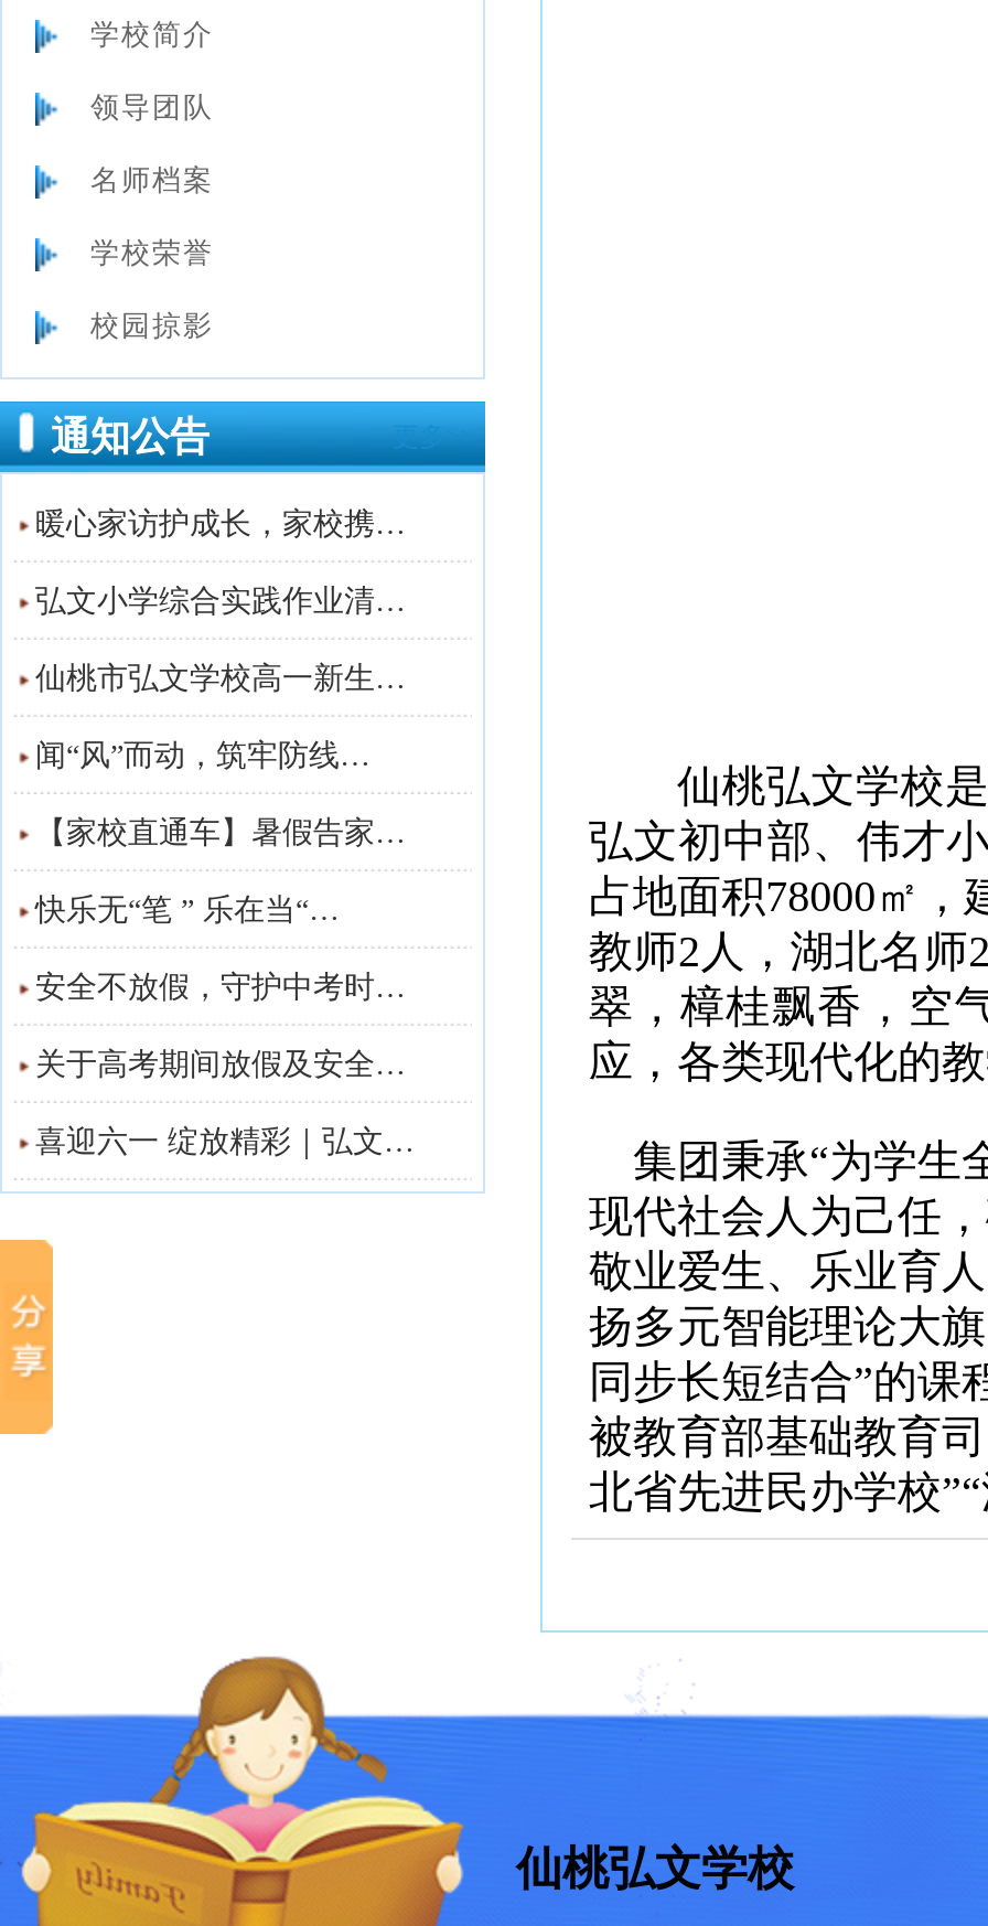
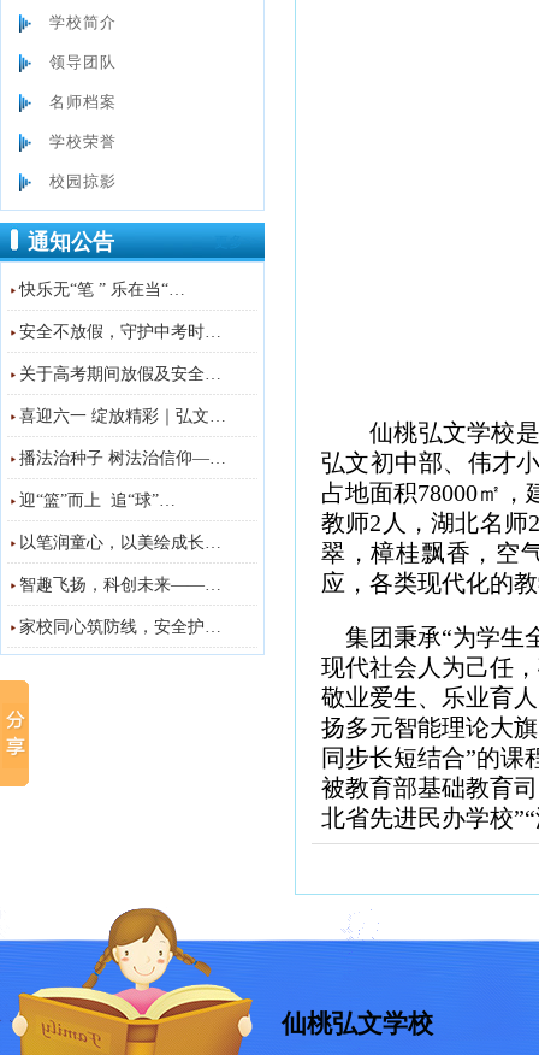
- 暖心家访护成长，家校携…
- 弘文小学综合实践作业清…
- 仙桃市弘文学校高一新生…
- 闻“风”而动，筑牢防线…
- 【家校直通车】暑假告家…

+ 播法治种子 树法治信仰—…
+ 迎“篮”而上 追“球”…
+ 以笔润童心，以美绘成长…
+ 智趣飞扬，科创未来——…
+ 家校同心筑防线，安全护…

moved up: 快乐无“笔 ” 乐在当“… | 安全不放假，守护中考时… | 关于高考期间放假及安全… | 喜迎六一 绽放精彩｜弘文…
